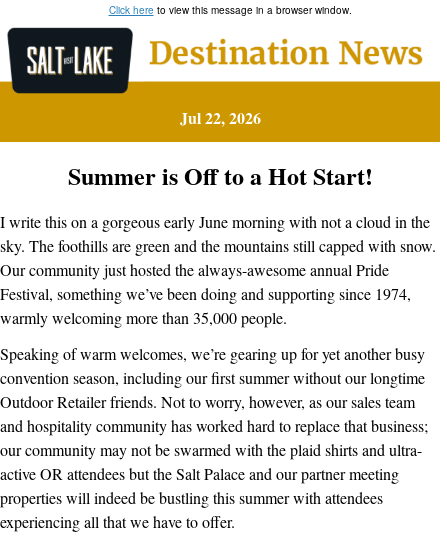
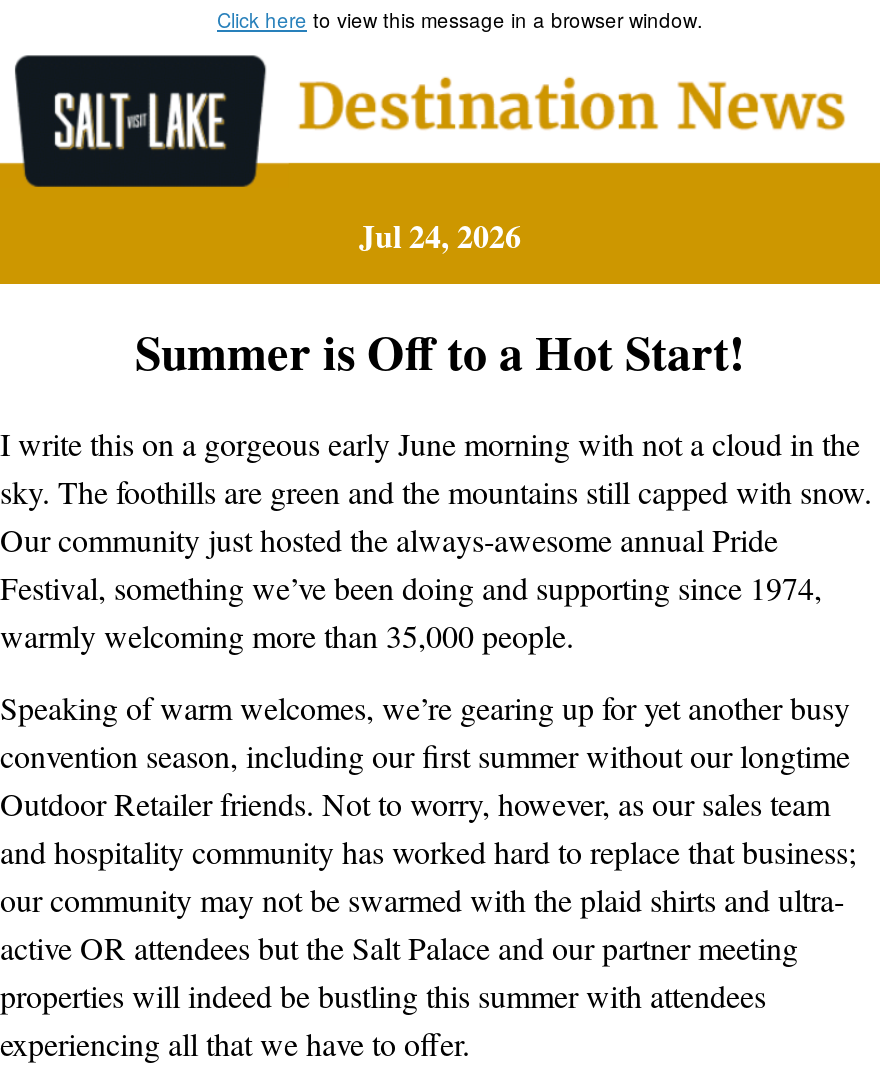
- Jul 22, 2026
+ Jul 24, 2026
